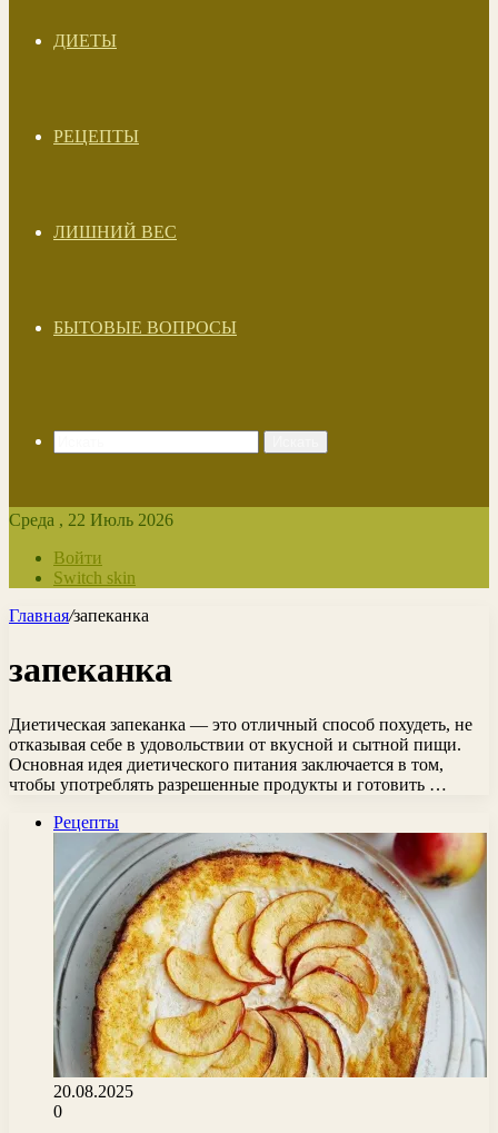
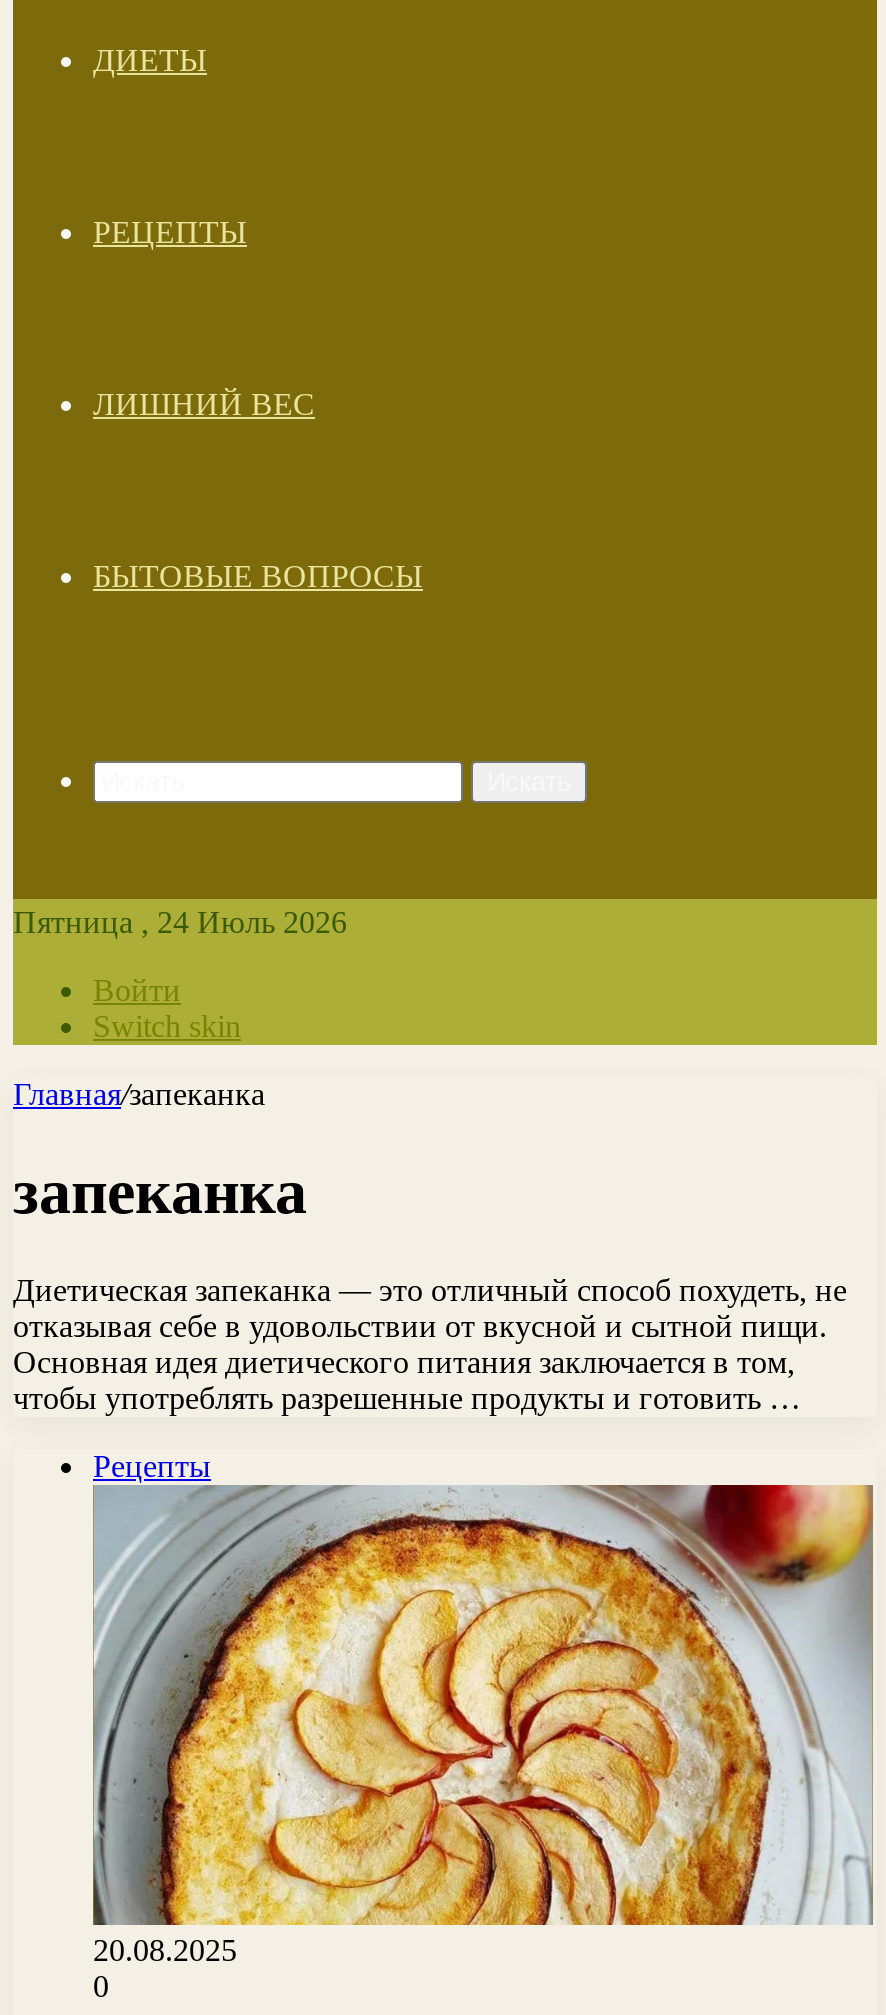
- Среда , 22 Июль 2026
+ Пятница , 24 Июль 2026
